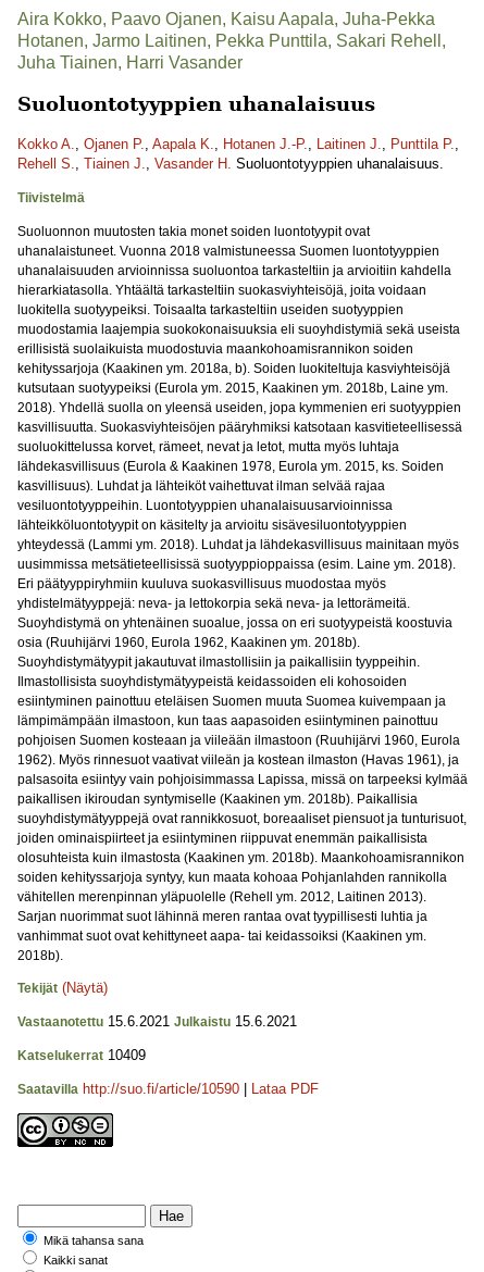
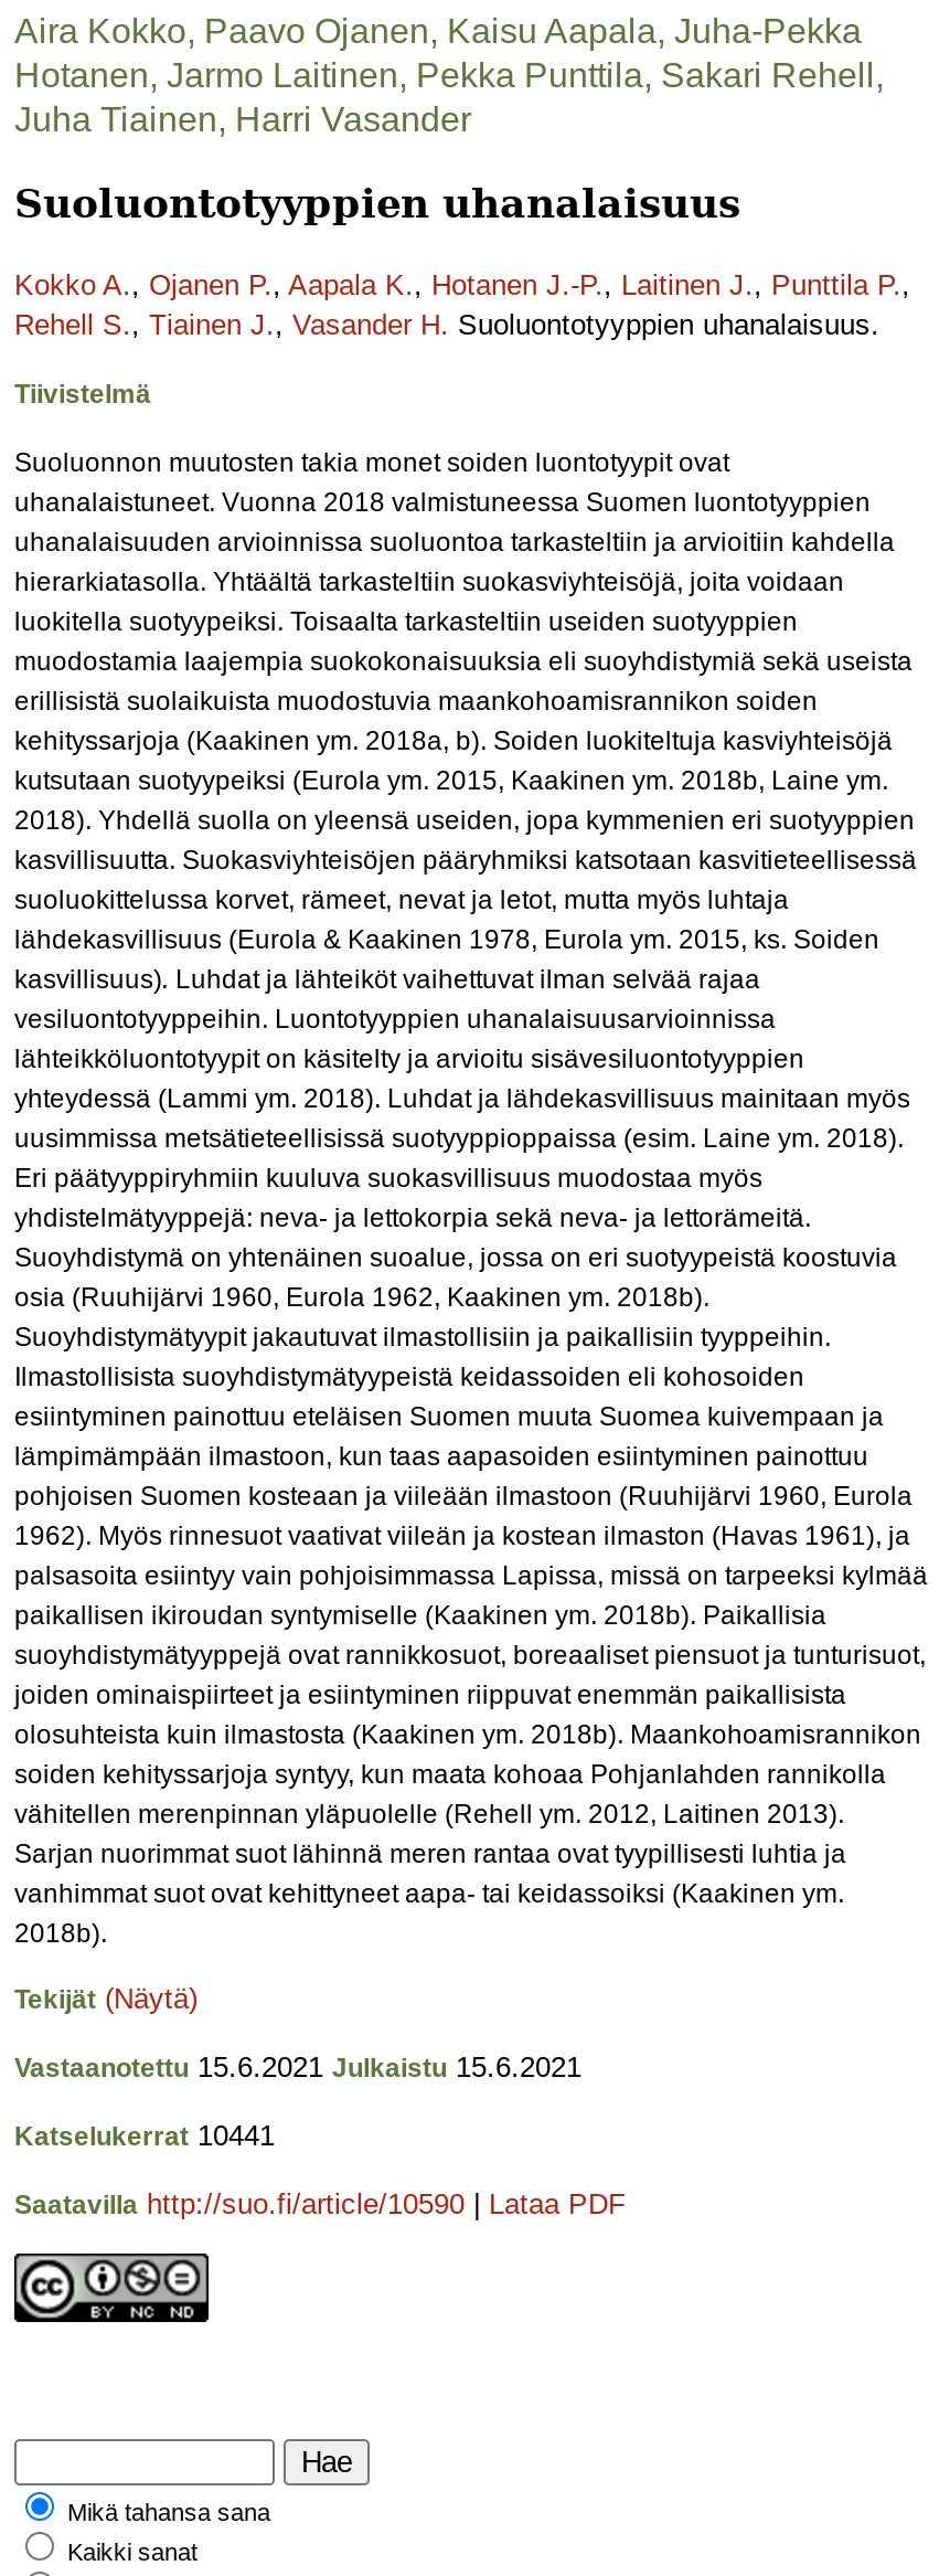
- Katselukerrat 10409
+ Katselukerrat 10441
